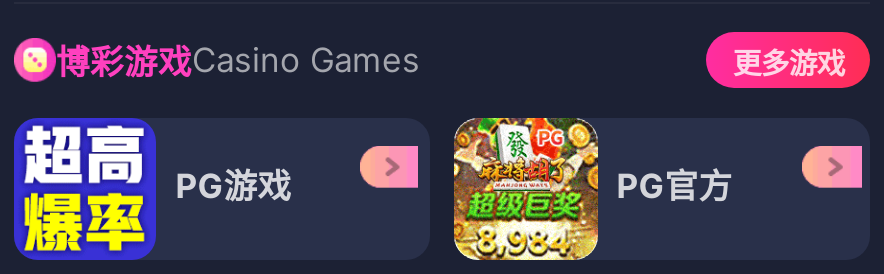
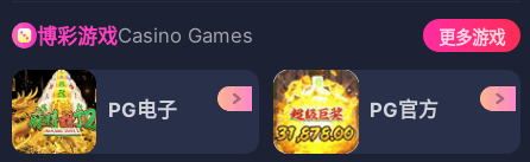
- [image]
- PG游戏
+ [image]
+ PG电子

- [image]
+ [image]
